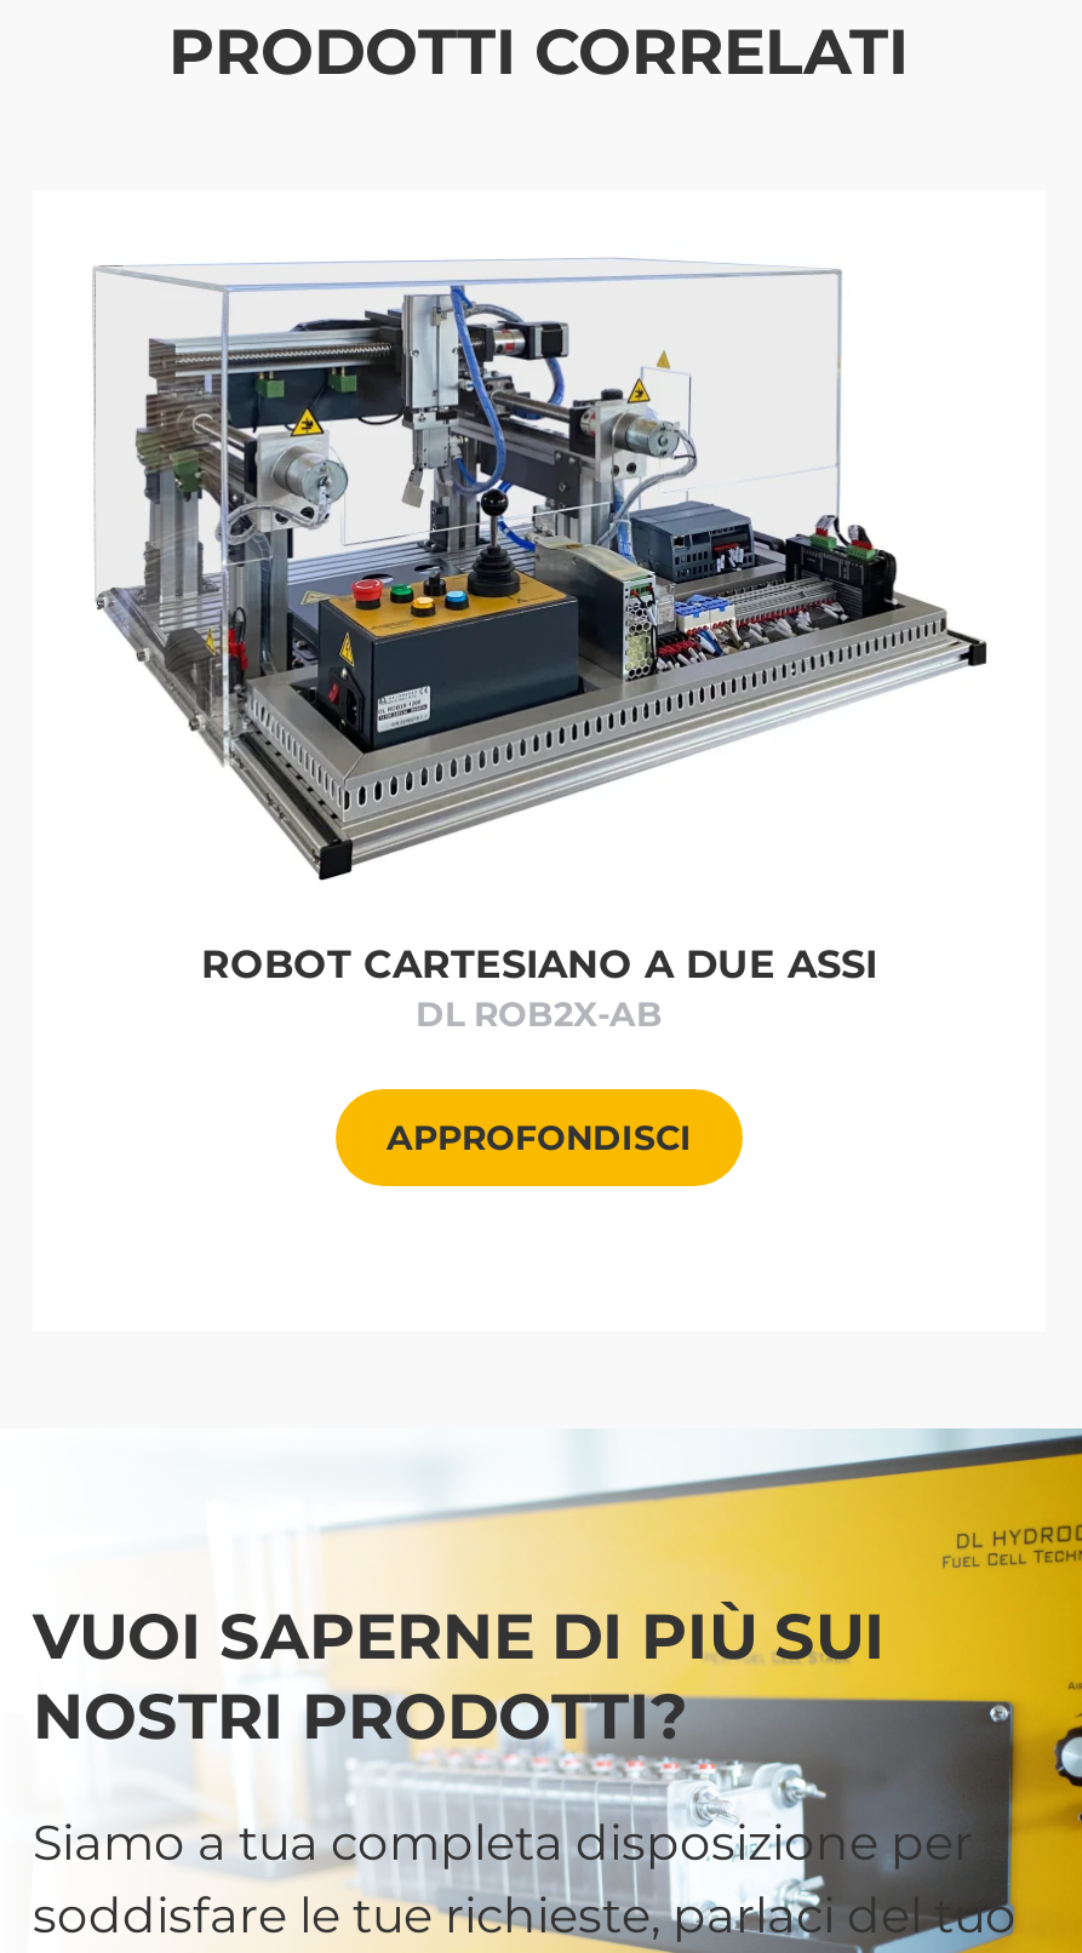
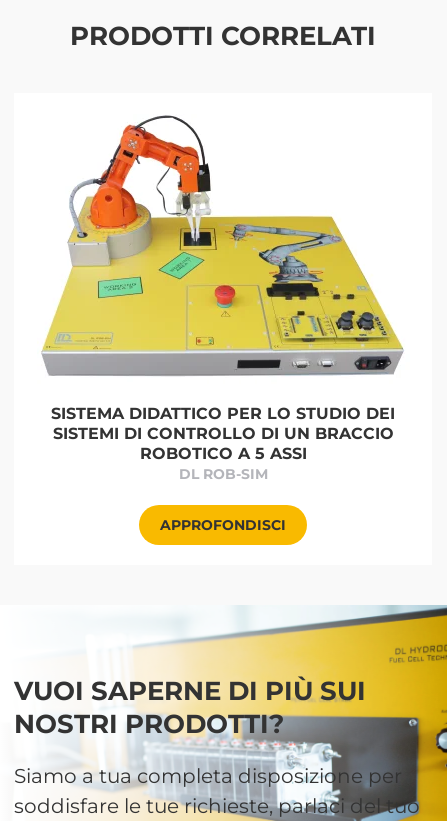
- [image]
+ [image]

- ROBOT CARTESIANO A DUE ASSI
- DL ROB2X-AB
+ SISTEMA DIDATTICO PER LO STUDIO DEI
+ SISTEMI DI CONTROLLO DI UN BRACCIO
+ ROBOTICO A 5 ASSI
+ DL ROB-SIM

moved down: APPROFONDISCI

moved down: [image]
